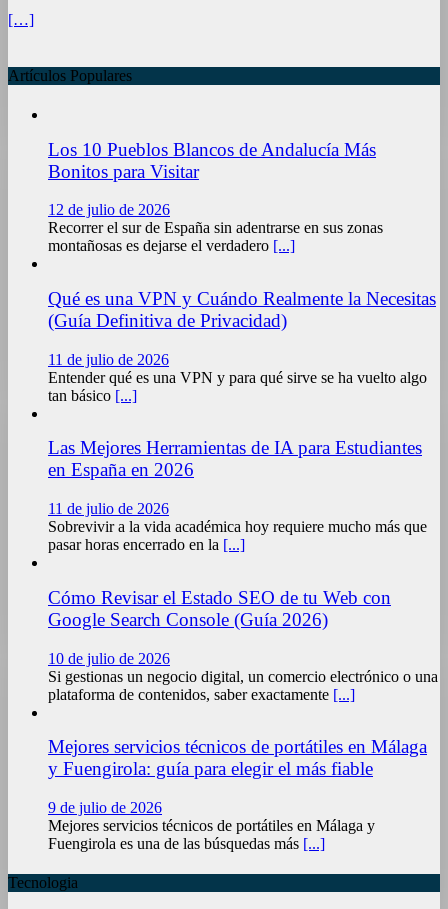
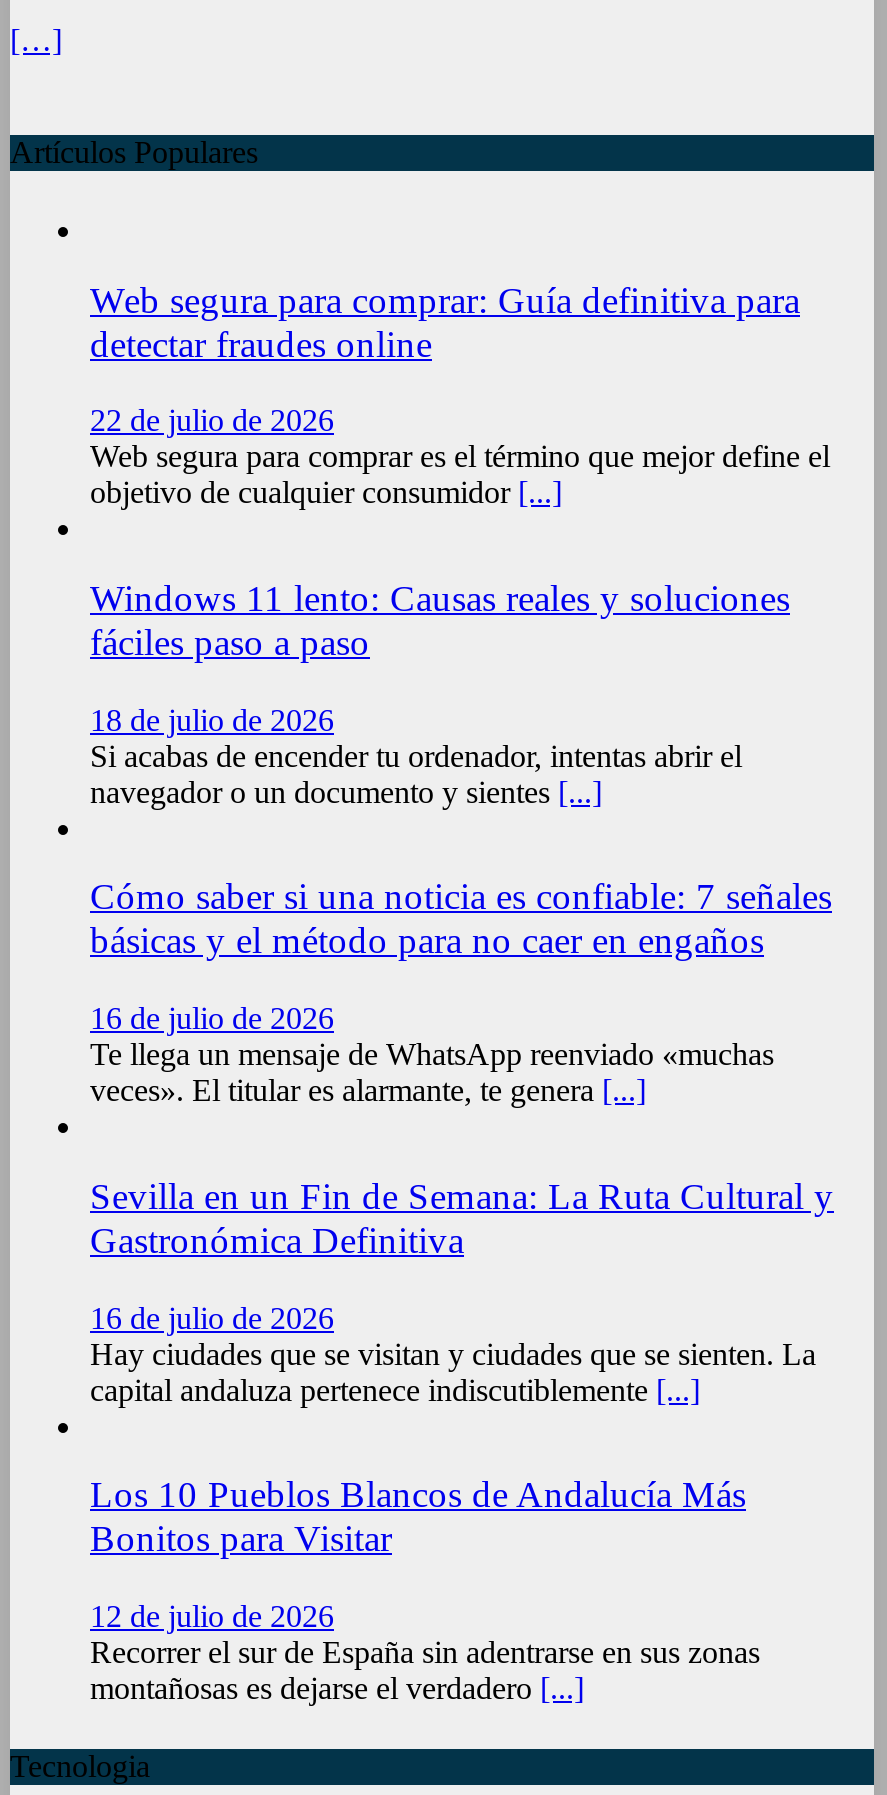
+ Web segura para comprar: Guía definitiva para
+ detectar fraudes online
+ 22 de julio de 2026
+ Web segura para comprar es el término que mejor define el
+ objetivo de cualquier consumidor [...]
+ Windows 11 lento: Causas reales y soluciones
+ fáciles paso a paso
+ 18 de julio de 2026
+ Si acabas de encender tu ordenador, intentas abrir el
+ navegador o un documento y sientes [...]
+ Cómo saber si una noticia es confiable: 7 señales
+ básicas y el método para no caer en engaños
+ 16 de julio de 2026
+ Te llega un mensaje de WhatsApp reenviado «muchas
+ veces». El titular es alarmante, te genera [...]
+ Sevilla en un Fin de Semana: La Ruta Cultural y
+ Gastronómica Definitiva
+ 16 de julio de 2026
+ Hay ciudades que se visitan y ciudades que se sienten. La
+ capital andaluza pertenece indiscutiblemente [...]

moved down: Los 10 Pueblos Blancos de Andalucía Más | Bonitos para Visitar | 12 de julio de 2026 | Recorrer el sur de España sin adentrarse en sus zonas | montañosas es dejarse el verdadero [...]

- Qué es una VPN y Cuándo Realmente la Necesitas
- (Guía Definitiva de Privacidad)
- 11 de julio de 2026
- Entender qué es una VPN y para qué sirve se ha vuelto algo
- tan básico [...]
- Las Mejores Herramientas de IA para Estudiantes
- en España en 2026
- 11 de julio de 2026
- Sobrevivir a la vida académica hoy requiere mucho más que
- pasar horas encerrado en la [...]
- Cómo Revisar el Estado SEO de tu Web con
- Google Search Console (Guía 2026)
- 10 de julio de 2026
- Si gestionas un negocio digital, un comercio electrónico o una
- plataforma de contenidos, saber exactamente [...]
- Mejores servicios técnicos de portátiles en Málaga
- y Fuengirola: guía para elegir el más fiable
- 9 de julio de 2026
- Mejores servicios técnicos de portátiles en Málaga y
- Fuengirola es una de las búsquedas más [...]
